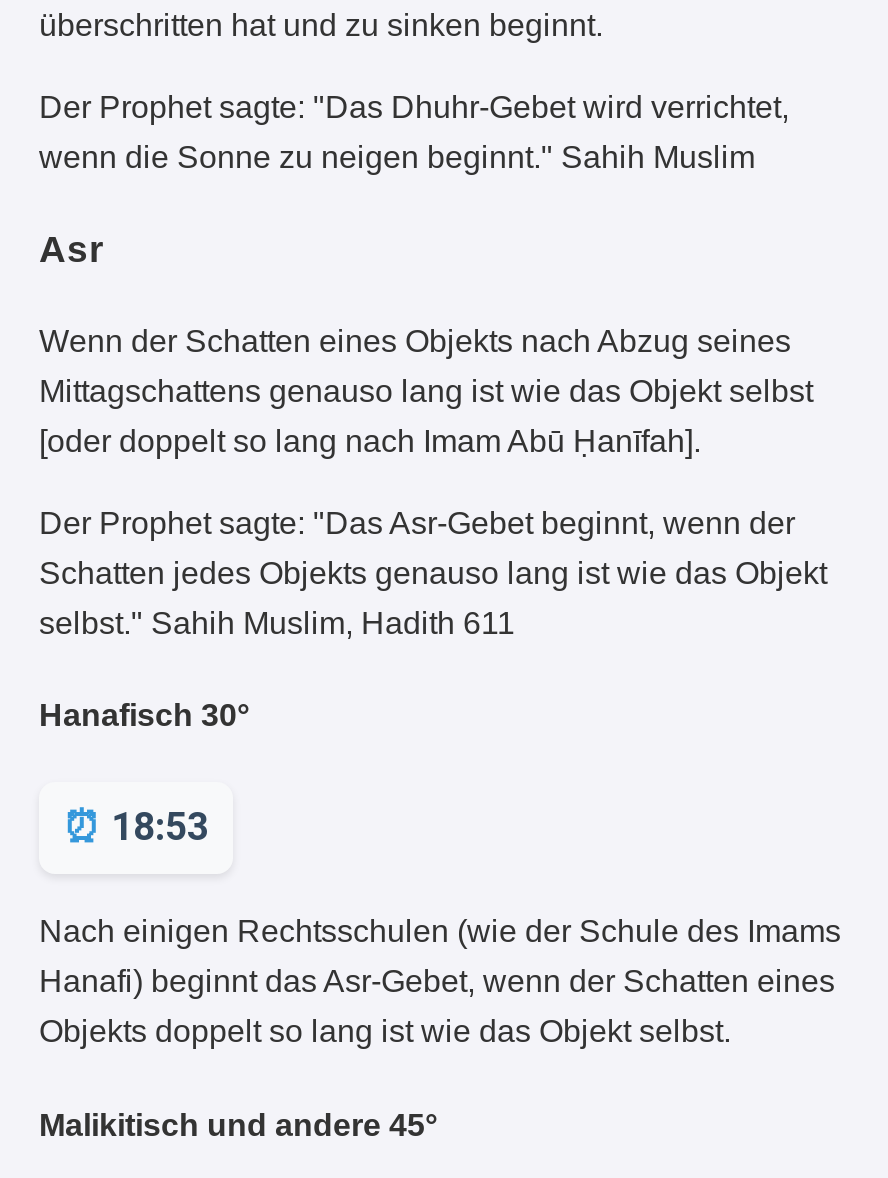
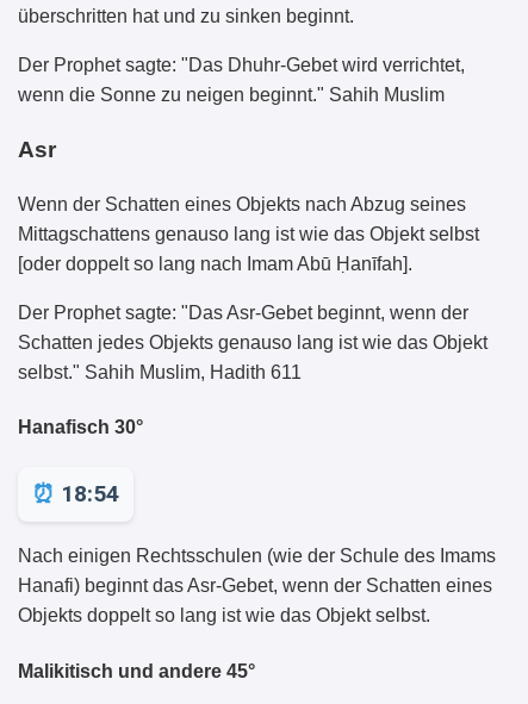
- 18:53
+ 18:54
